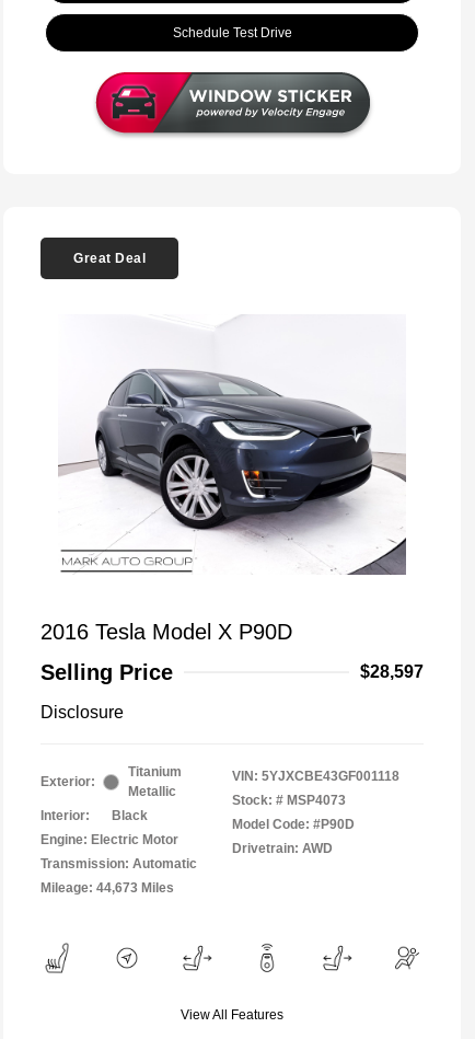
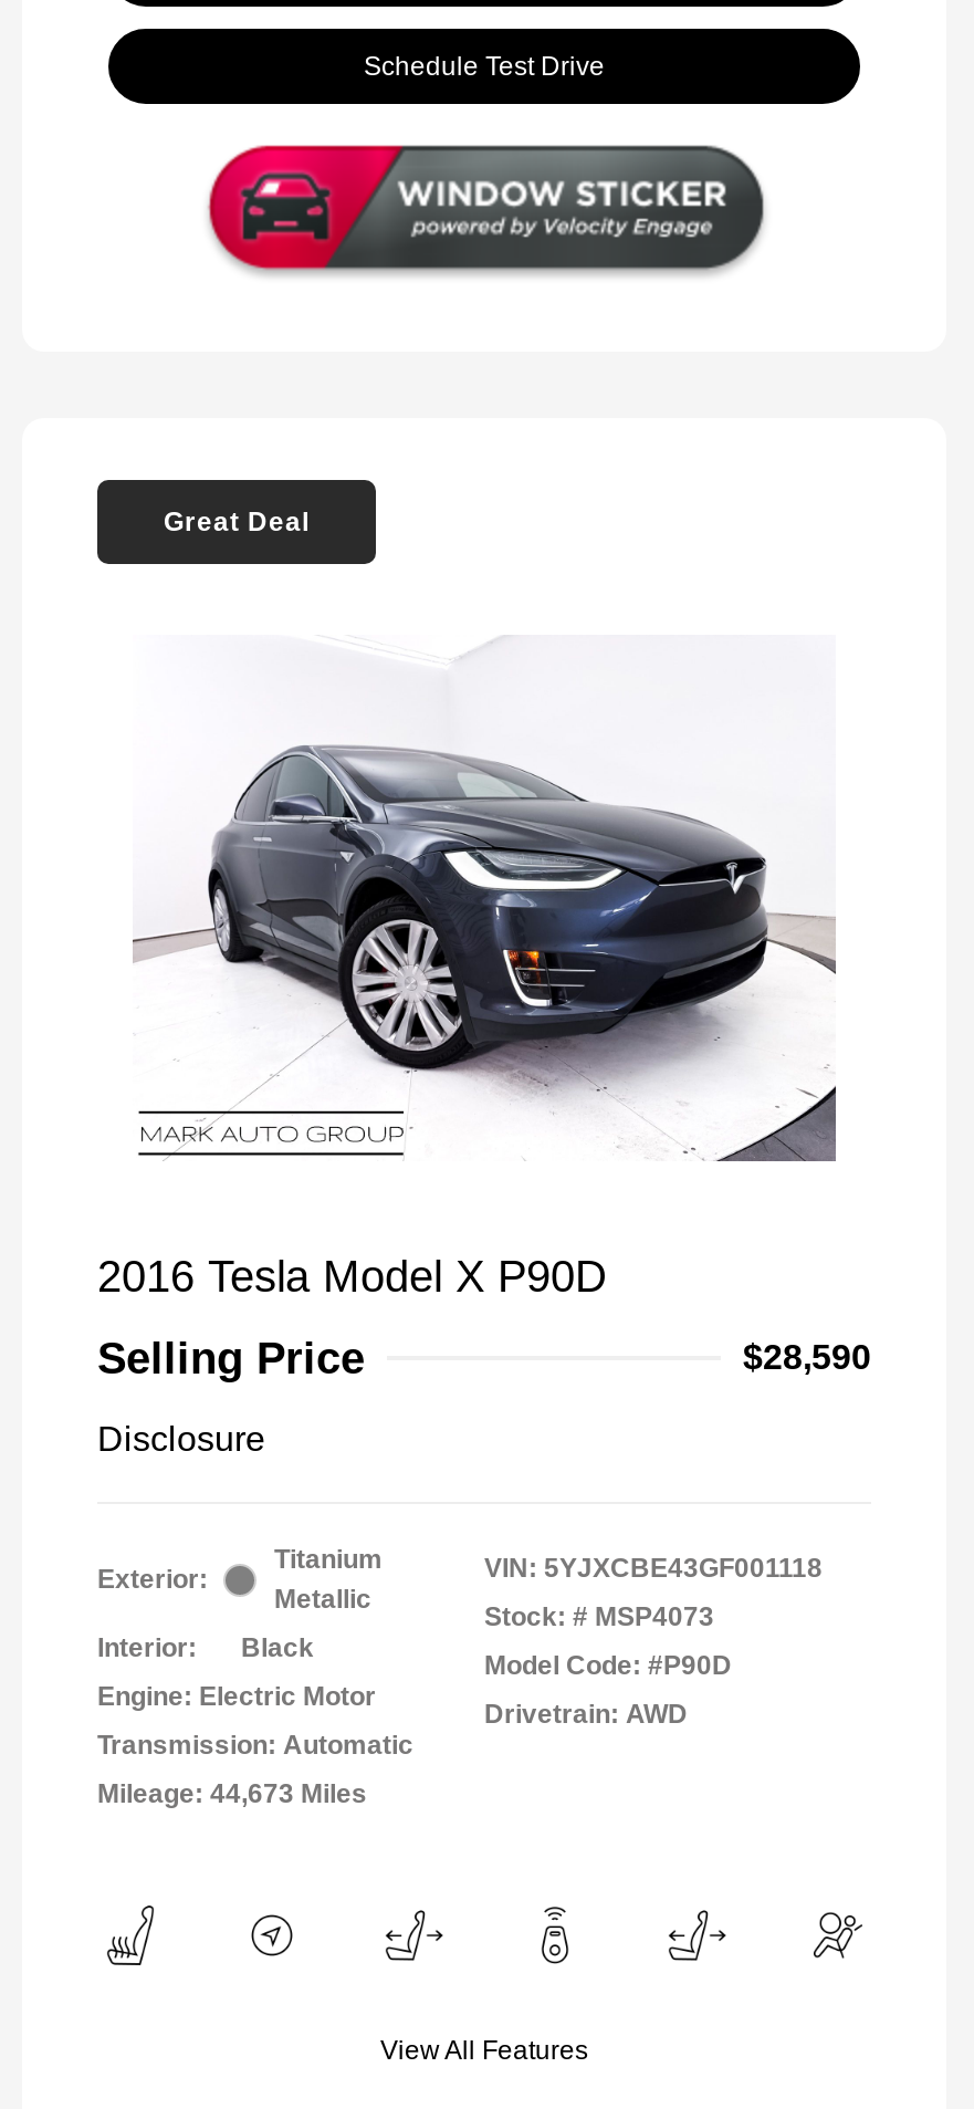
- $28,597
+ $28,590
